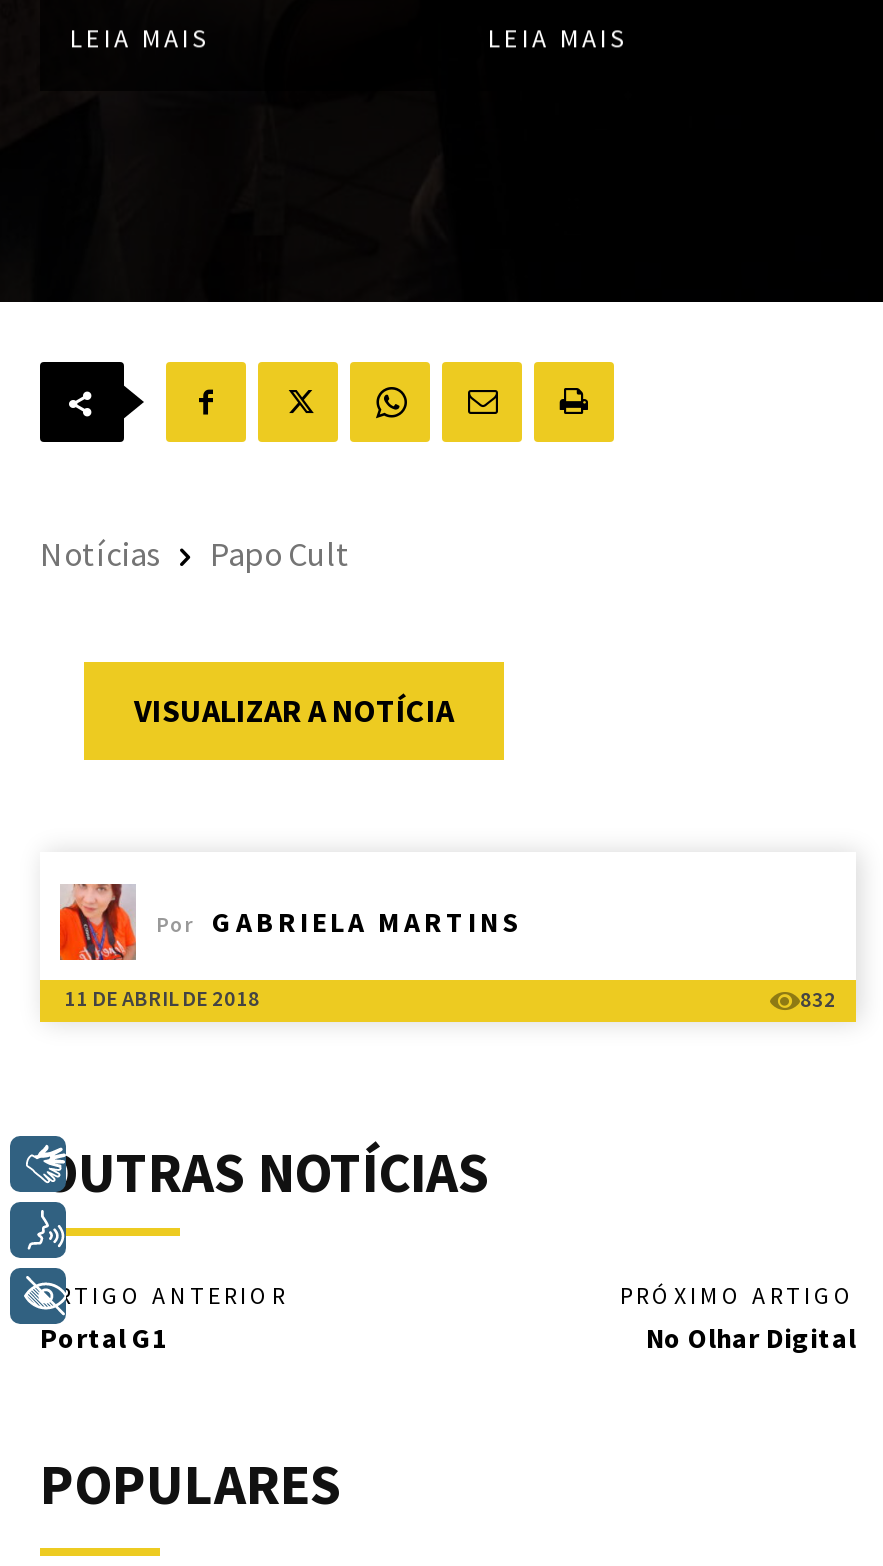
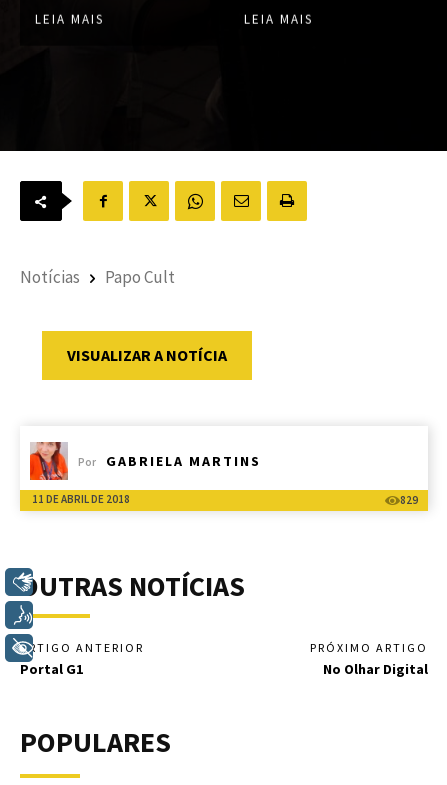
- 832
+ 829
